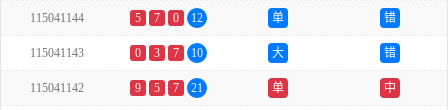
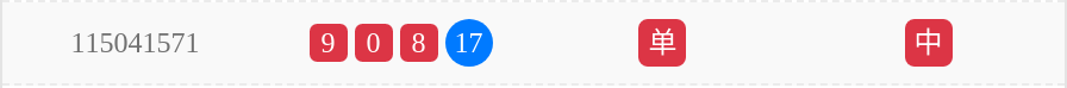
- 115041144
- 5
- 7
+ 115041571
+ 9

- 12
- 单
- 错
- 115041143
- 0
- 3
- 7
- 10
- 大
- 错
- 115041142
- 9
- 5
- 7
- 21
+ 8
+ 17
